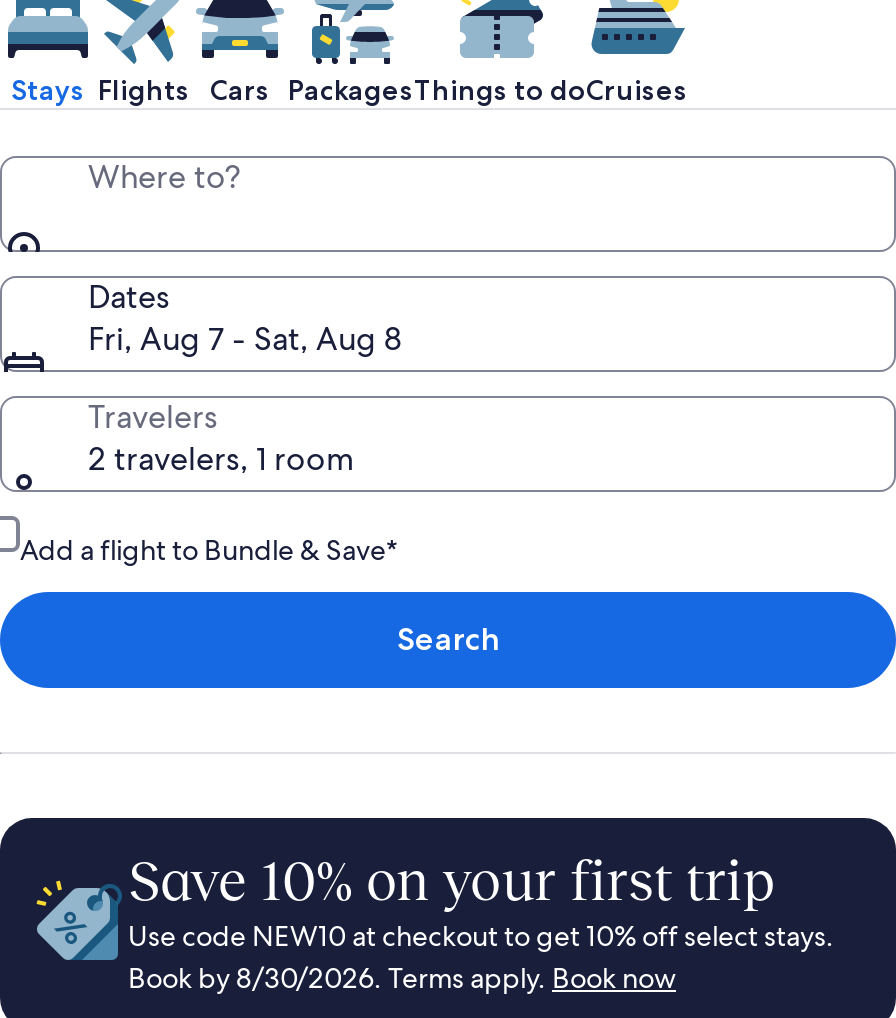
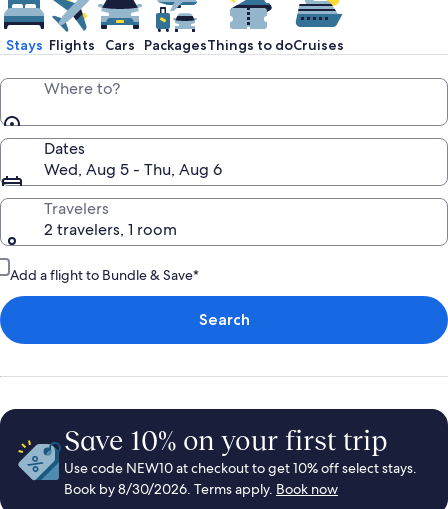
- Fri, Aug 7 - Sat, Aug 8
+ Wed, Aug 5 - Thu, Aug 6
